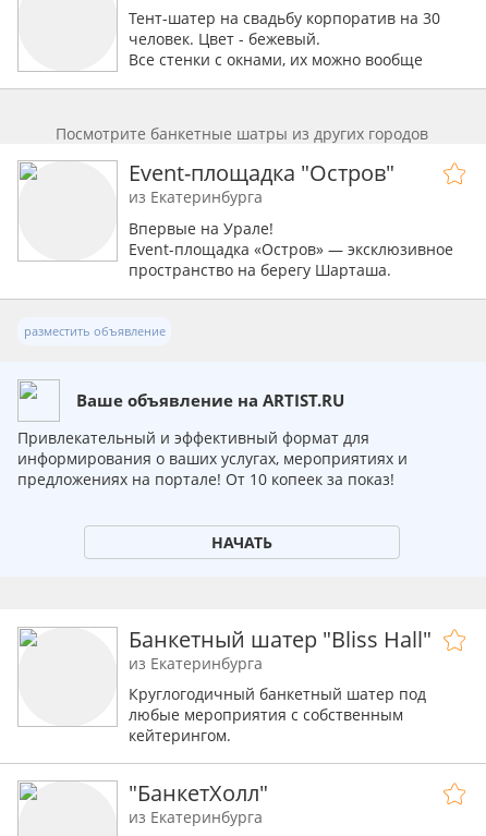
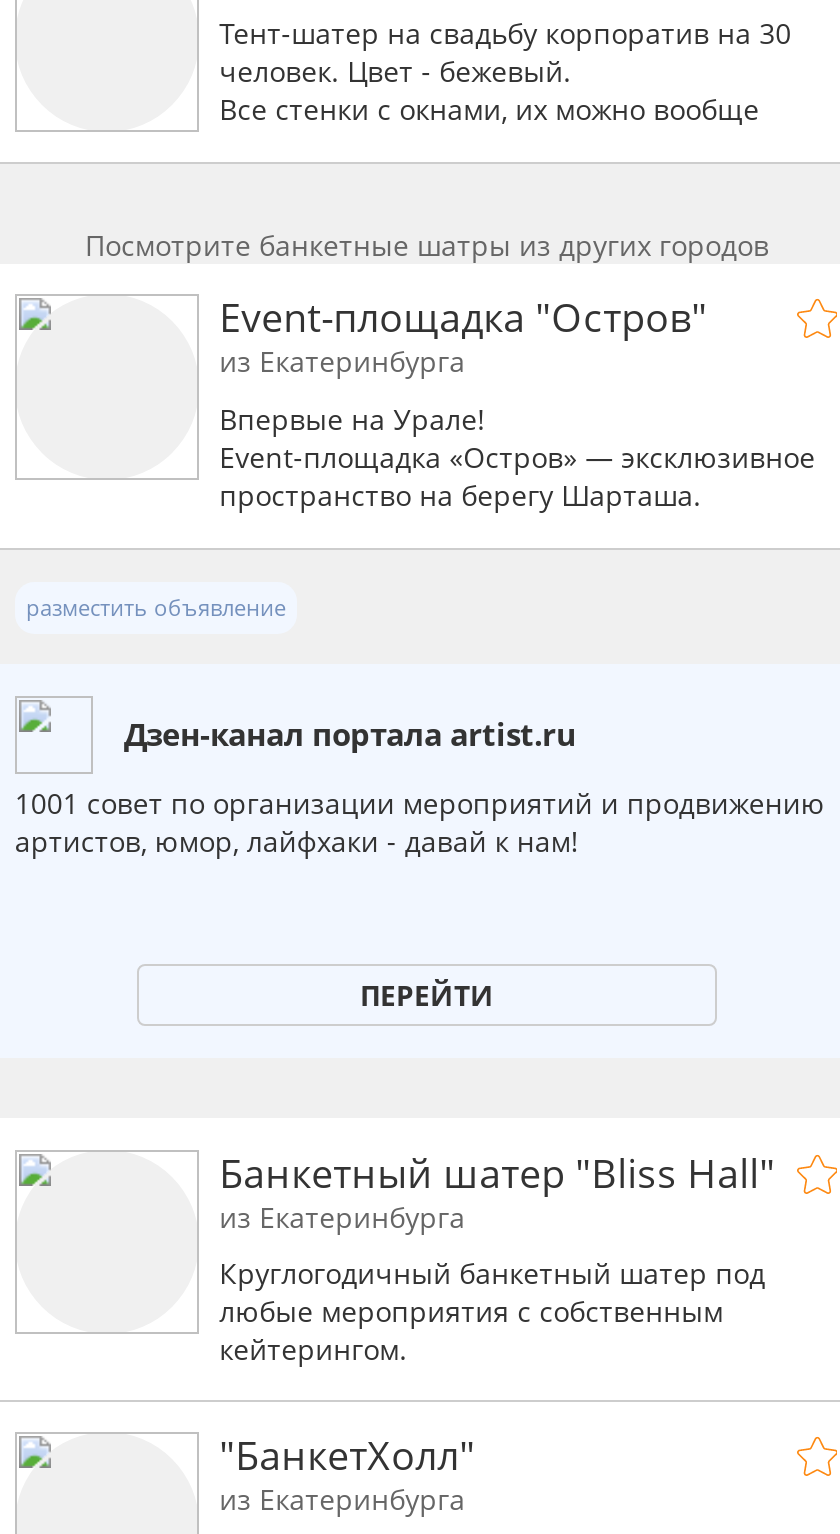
- Ваше объявление на ARTIST.RU
+ Дзен-канал портала artist.ru

- Привлекательный и эффективный формат для
- информирования о ваших услугах, мероприятиях и
- предложениях на портале! От 10 копеек за показ!
+ 1001 совет по организации мероприятий и продвижению
+ артистов, юмор, лайфхаки - давай к нам!

- НАЧАТЬ
+ ПЕРЕЙТИ
